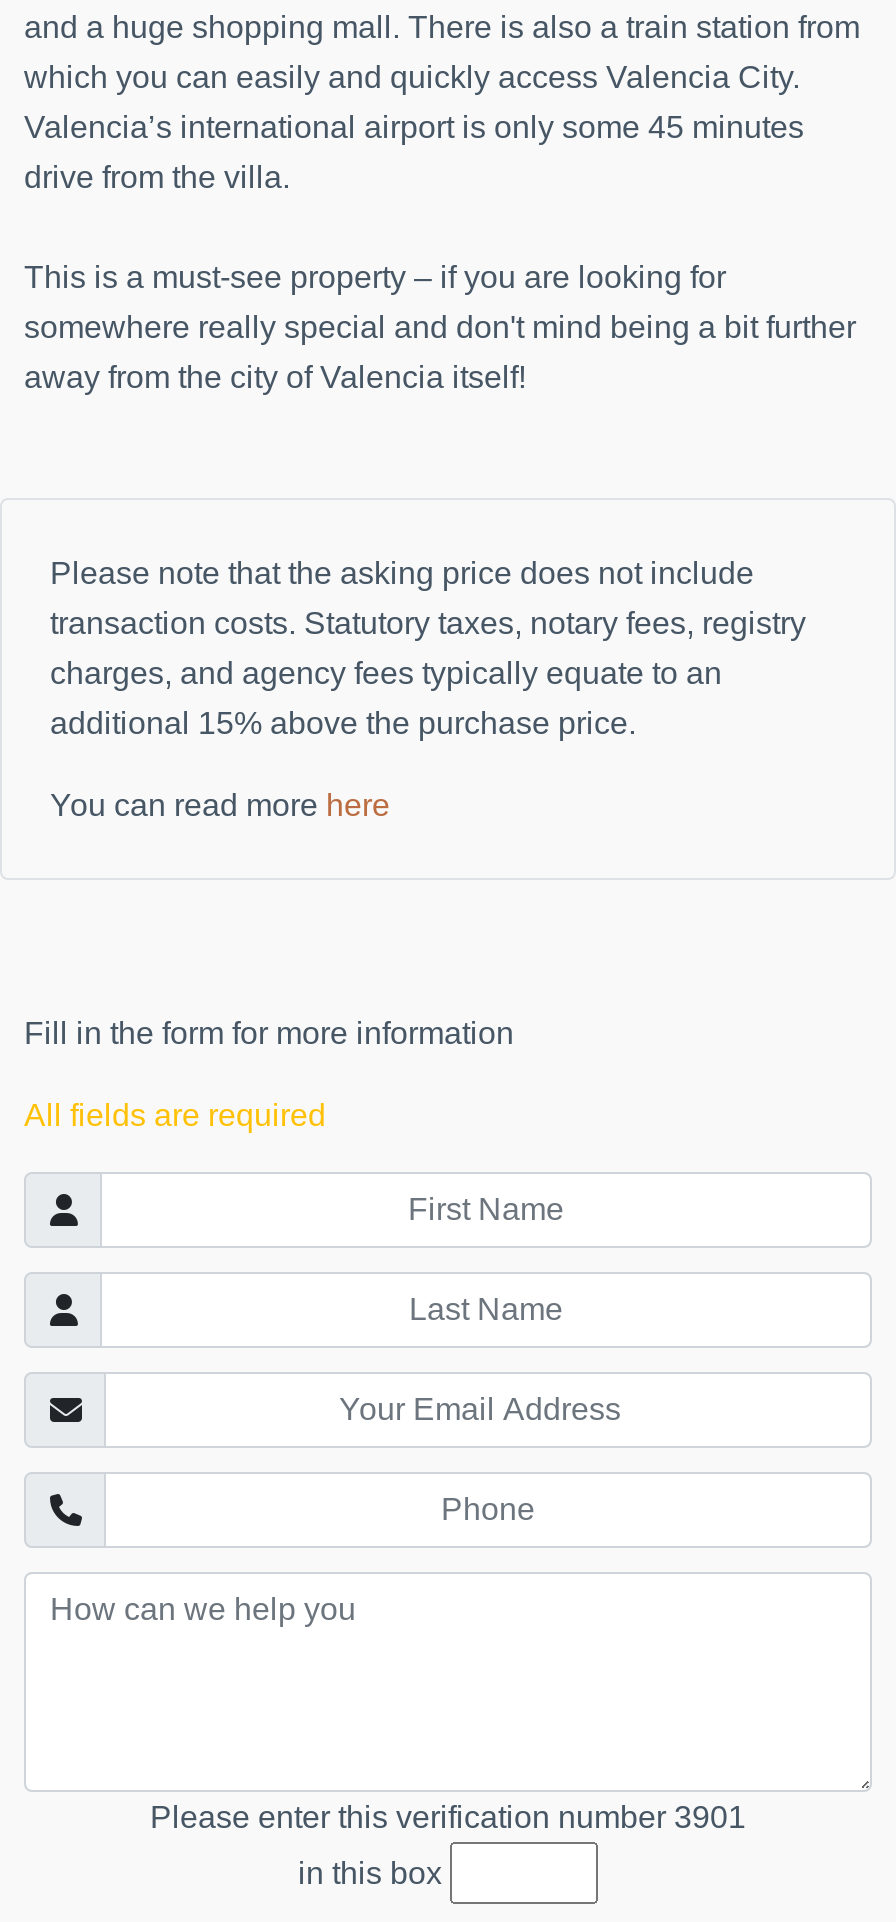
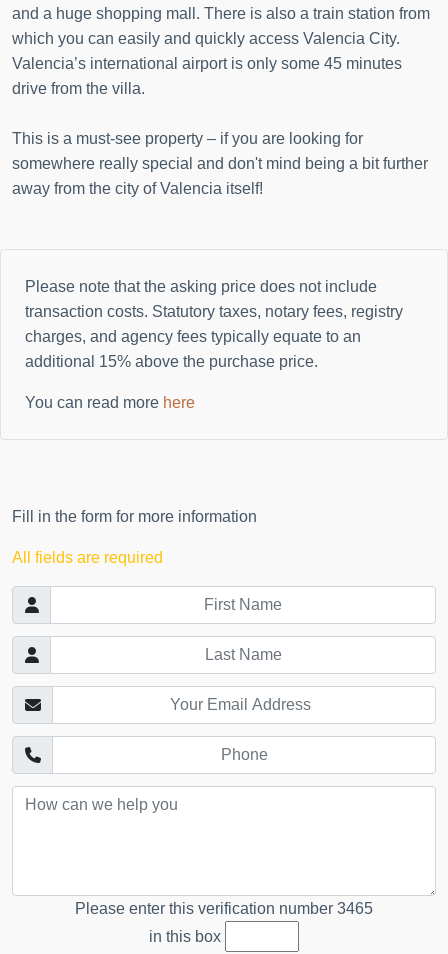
- Please enter this verification number 3901
+ Please enter this verification number 3465
